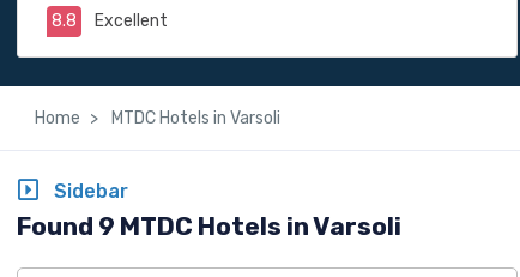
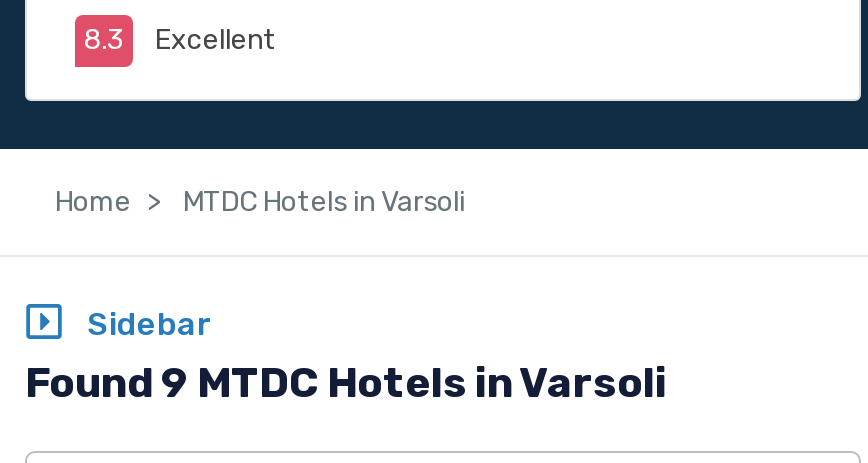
- 8.8 Excellent
+ 8.3 Excellent
